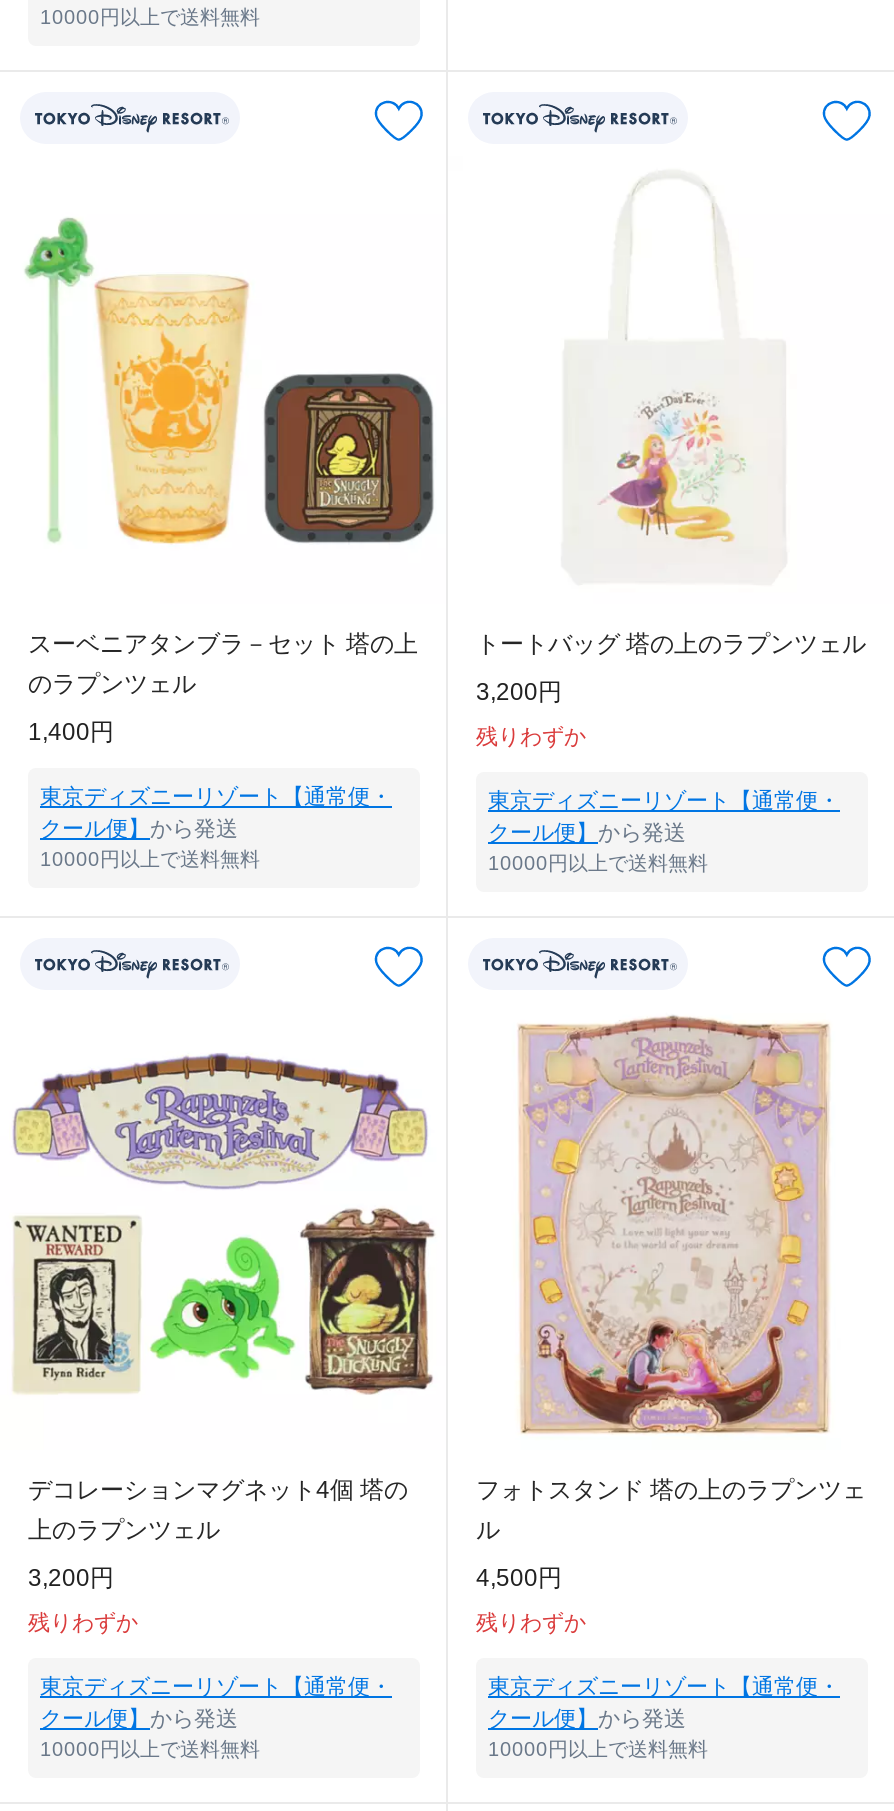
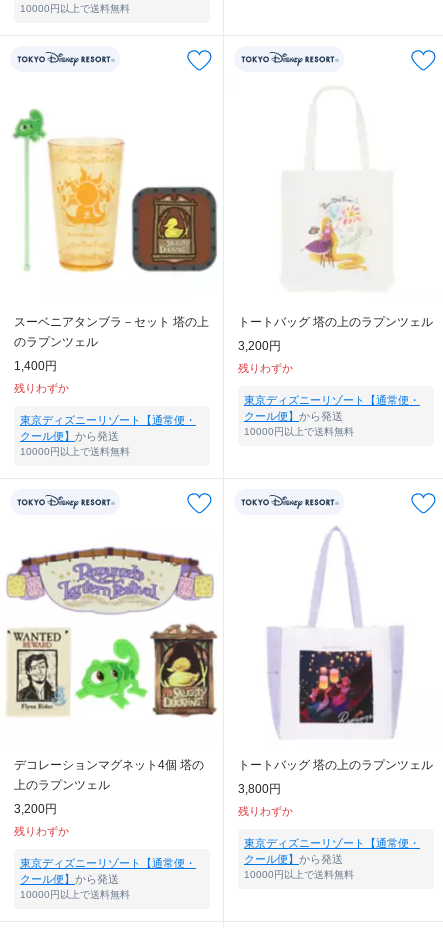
+ 残りわずか

- [image]
- フォトスタンド 塔の上のラプンツェ
- ル
+ [image]
+ トートバッグ 塔の上のラプンツェル

- 4,500円
+ 3,800円
